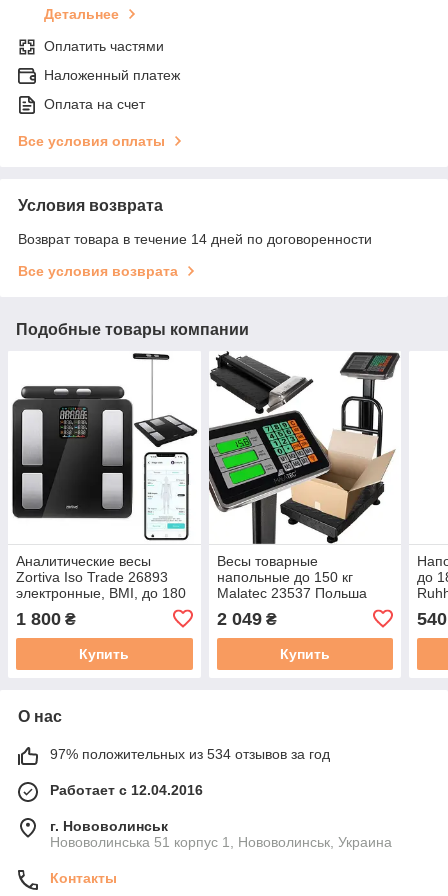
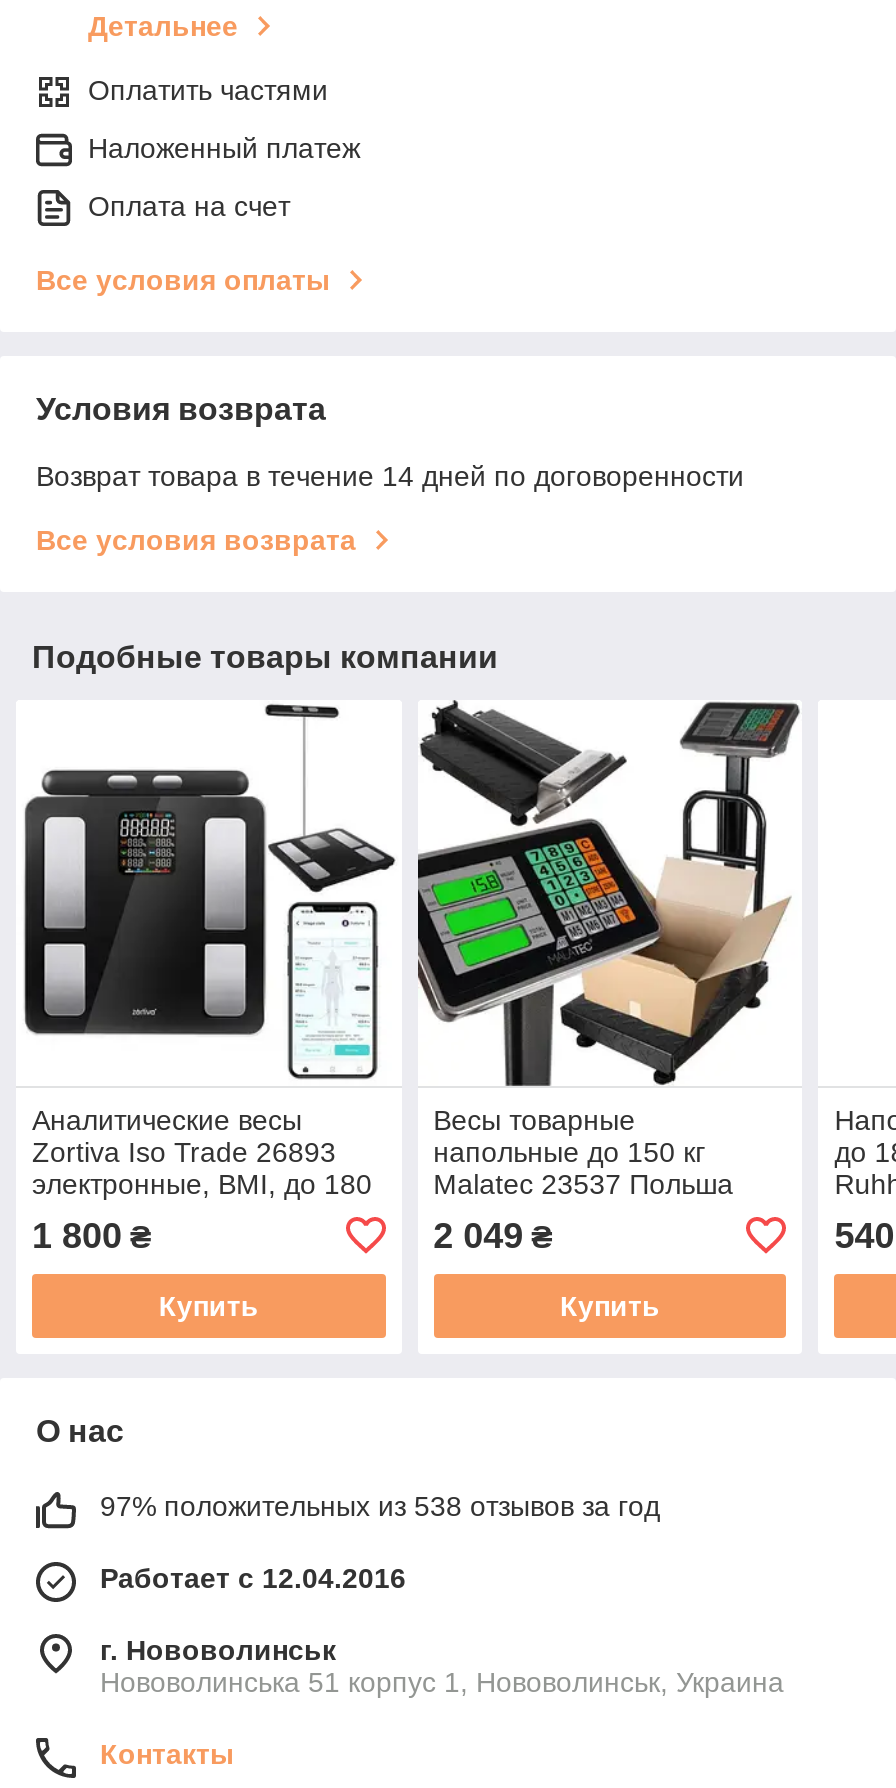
- 97% положительных из 534 отзывов за год
+ 97% положительных из 538 отзывов за год
